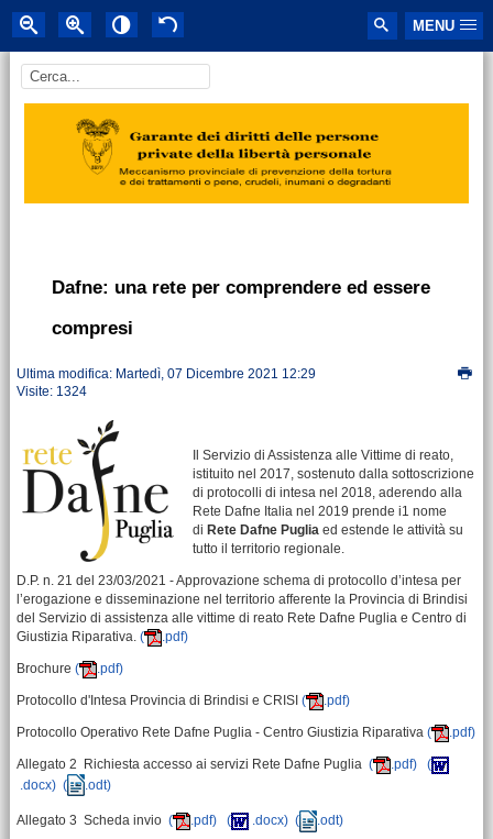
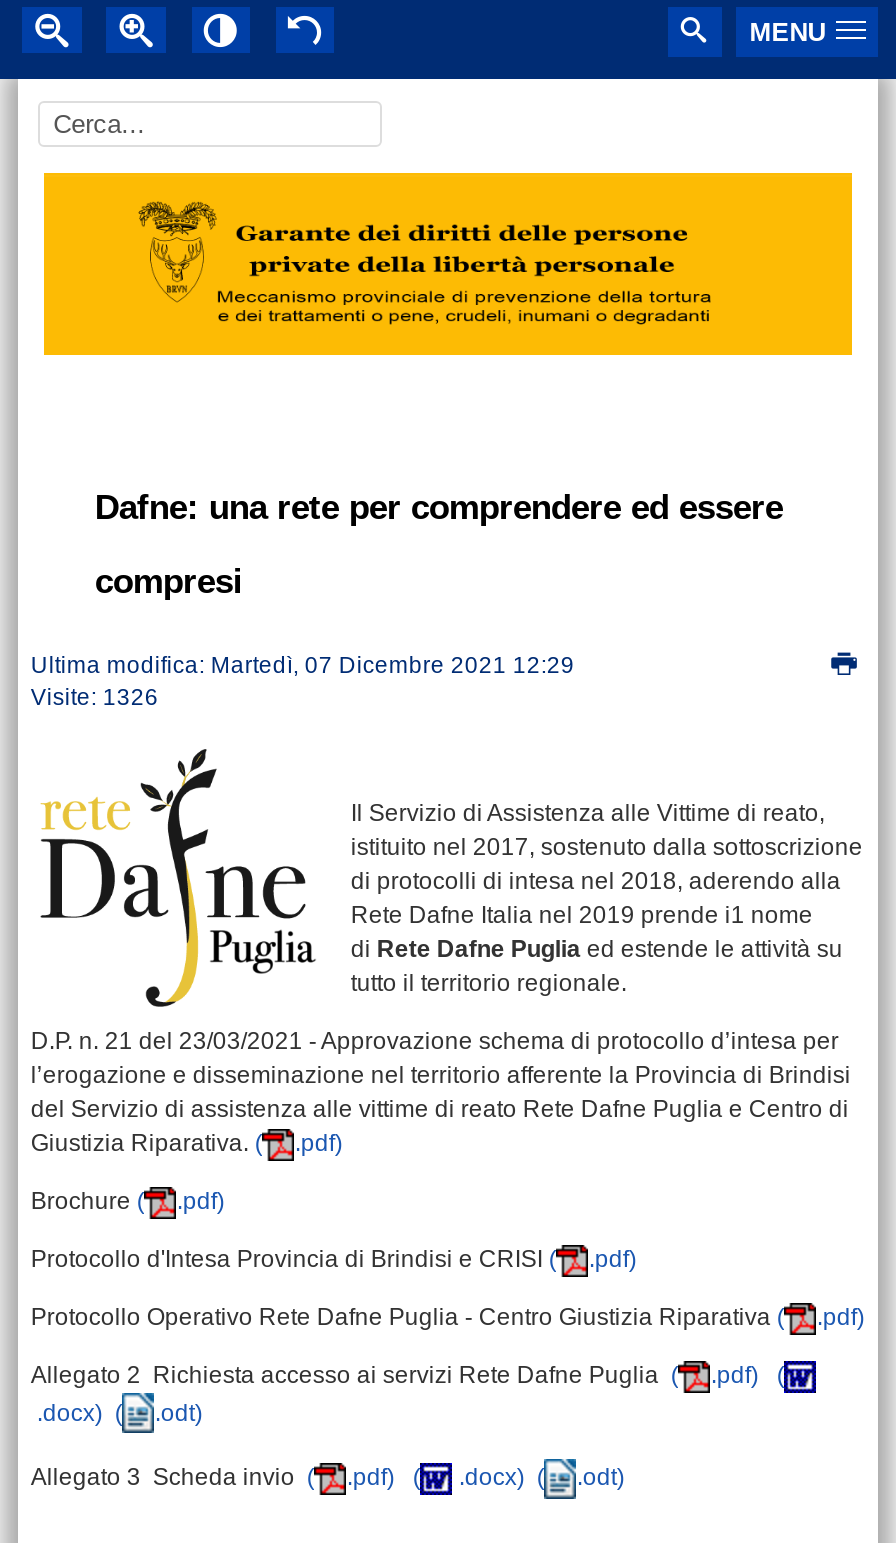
- Visite: 1324
+ Visite: 1326
